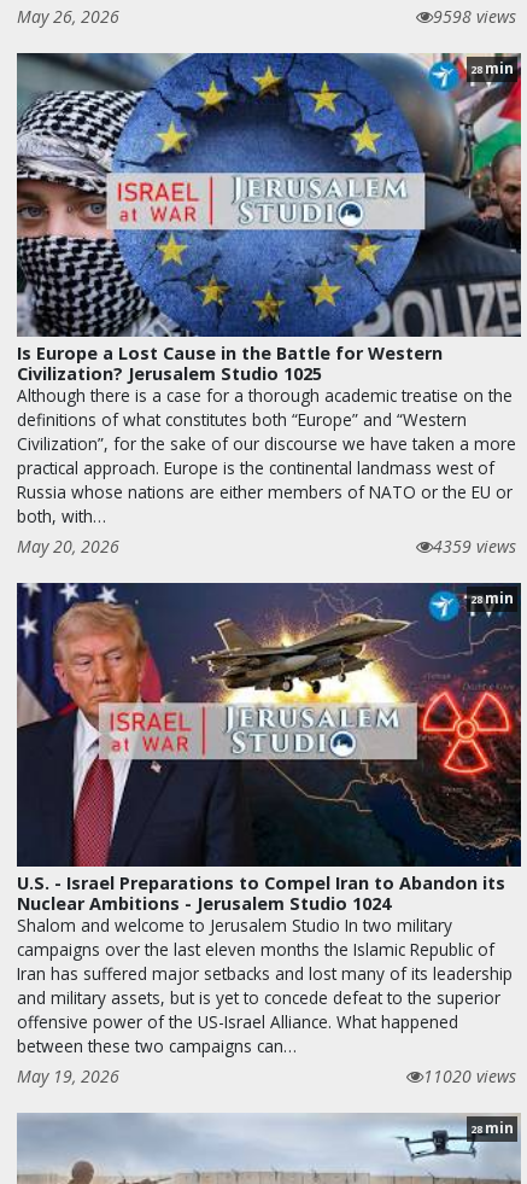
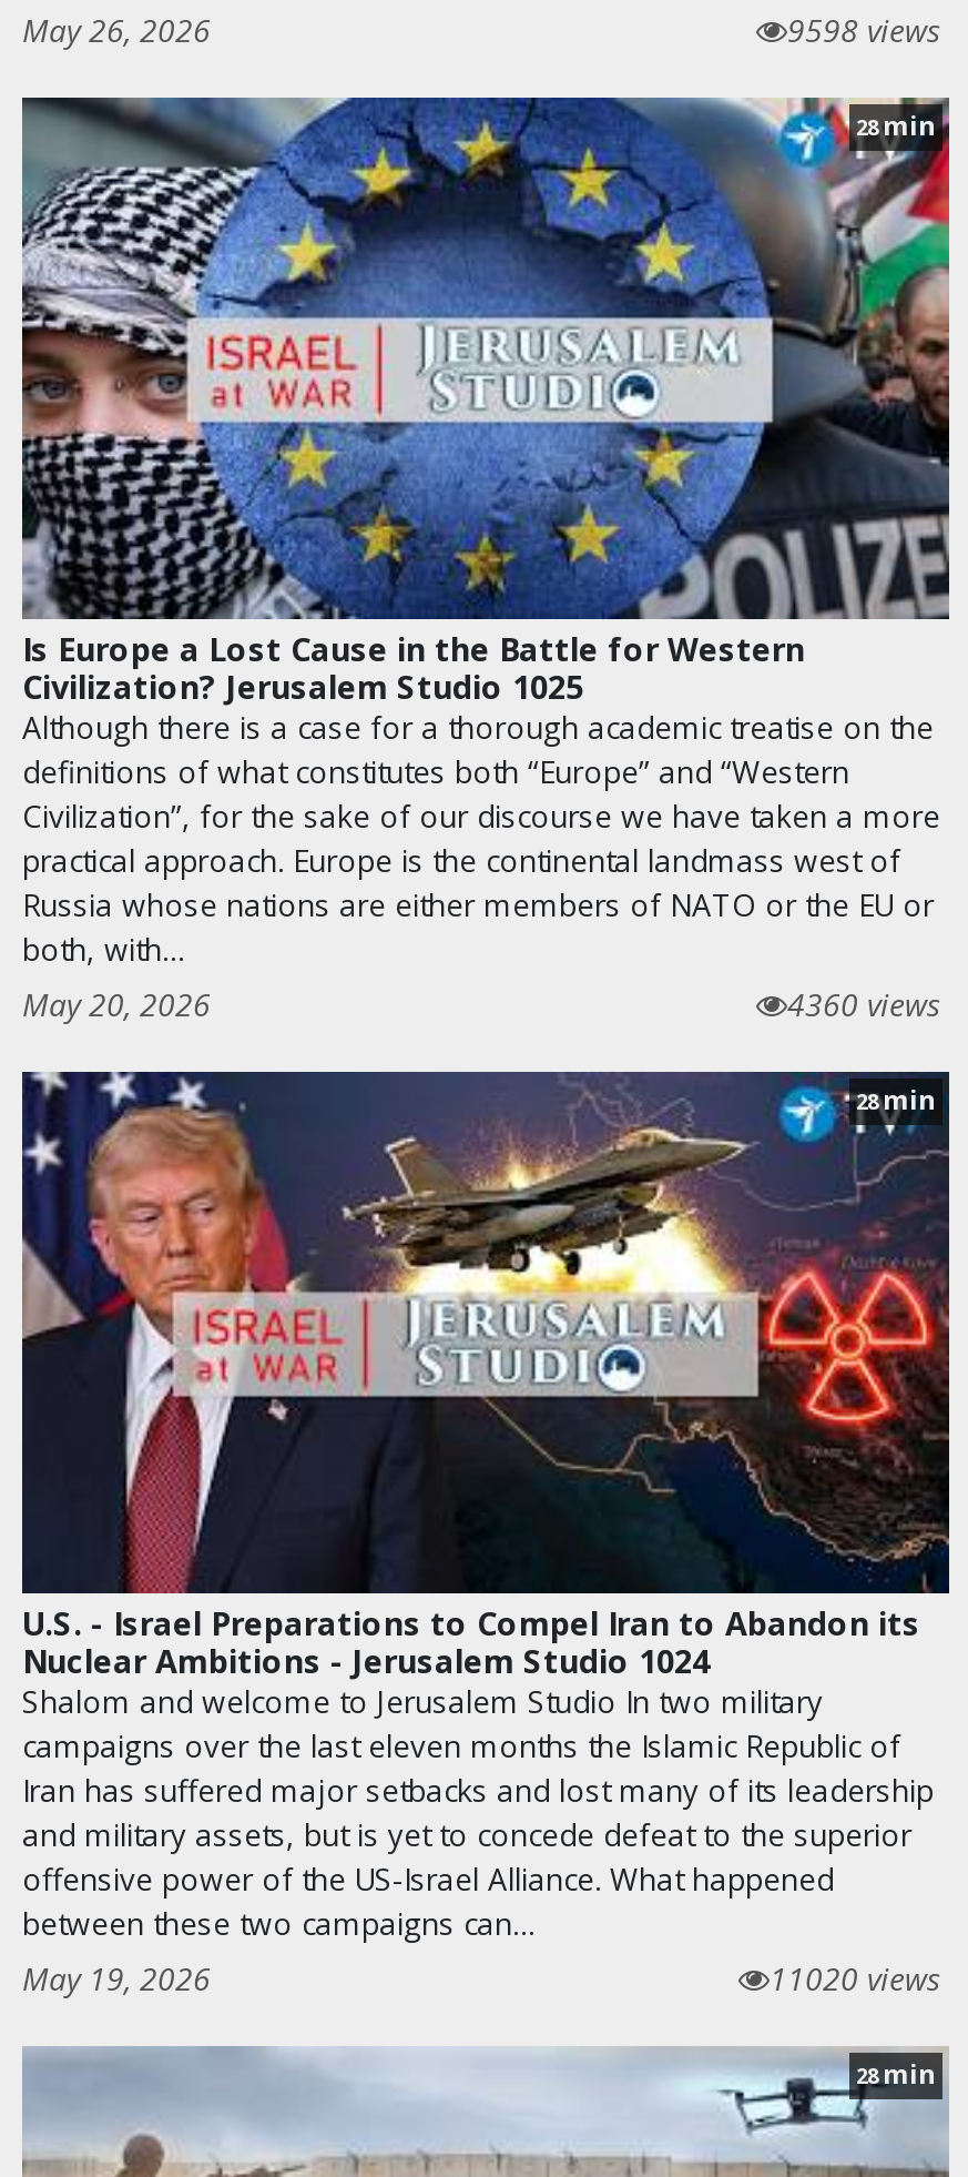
- 4359 views
+ 4360 views
